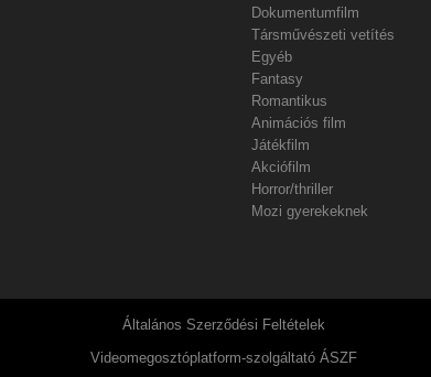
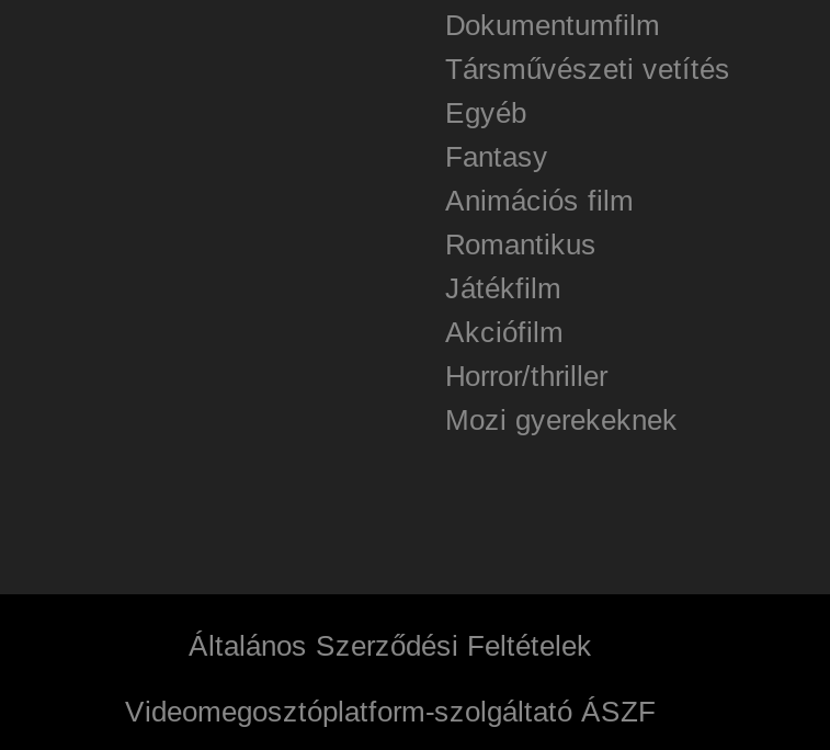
moved down: Romantikus

moved up: Animációs film
